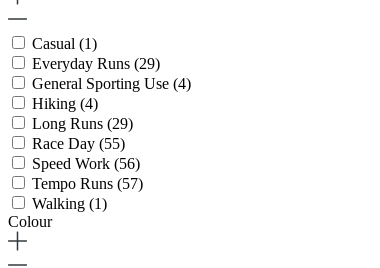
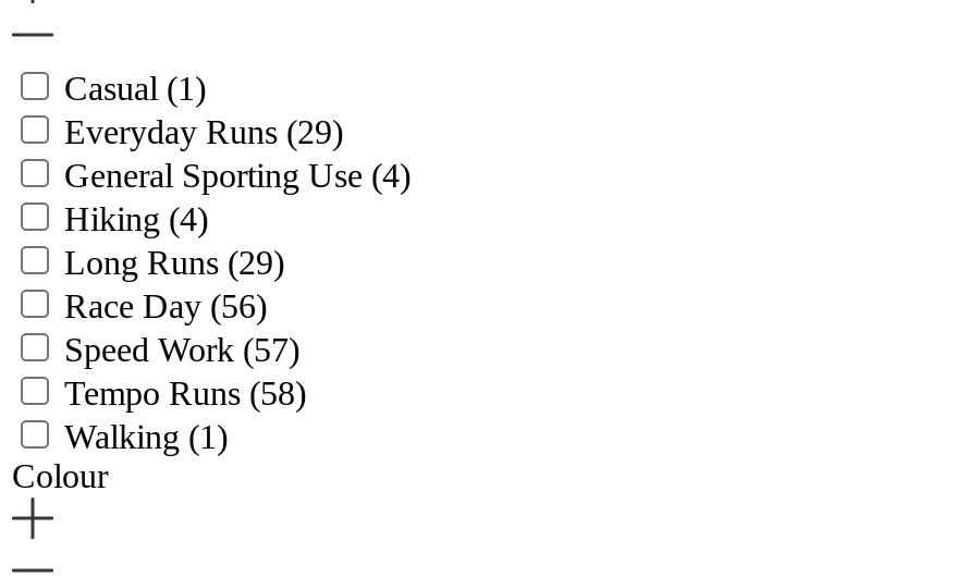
- Race Day (55)
+ Race Day (56)

- Speed Work (56)
+ Speed Work (57)

- Tempo Runs (57)
+ Tempo Runs (58)
